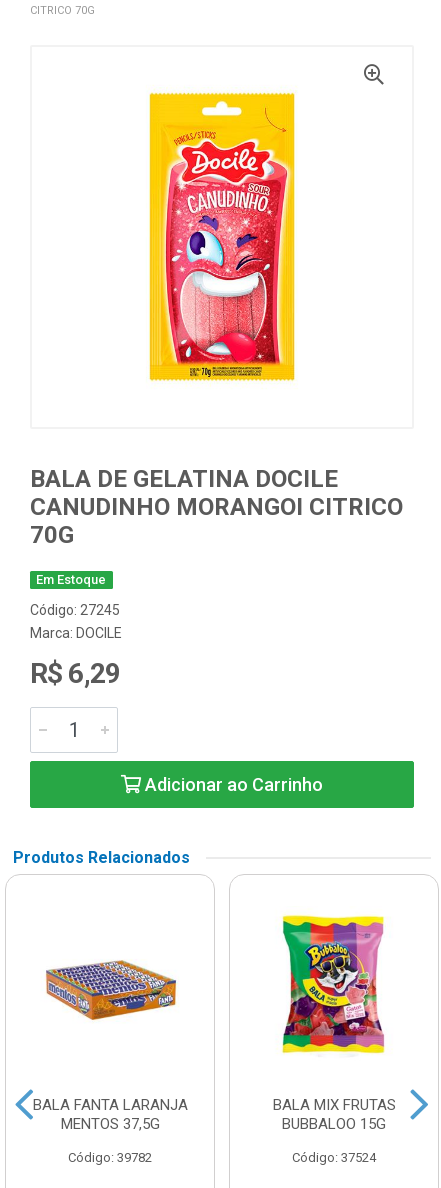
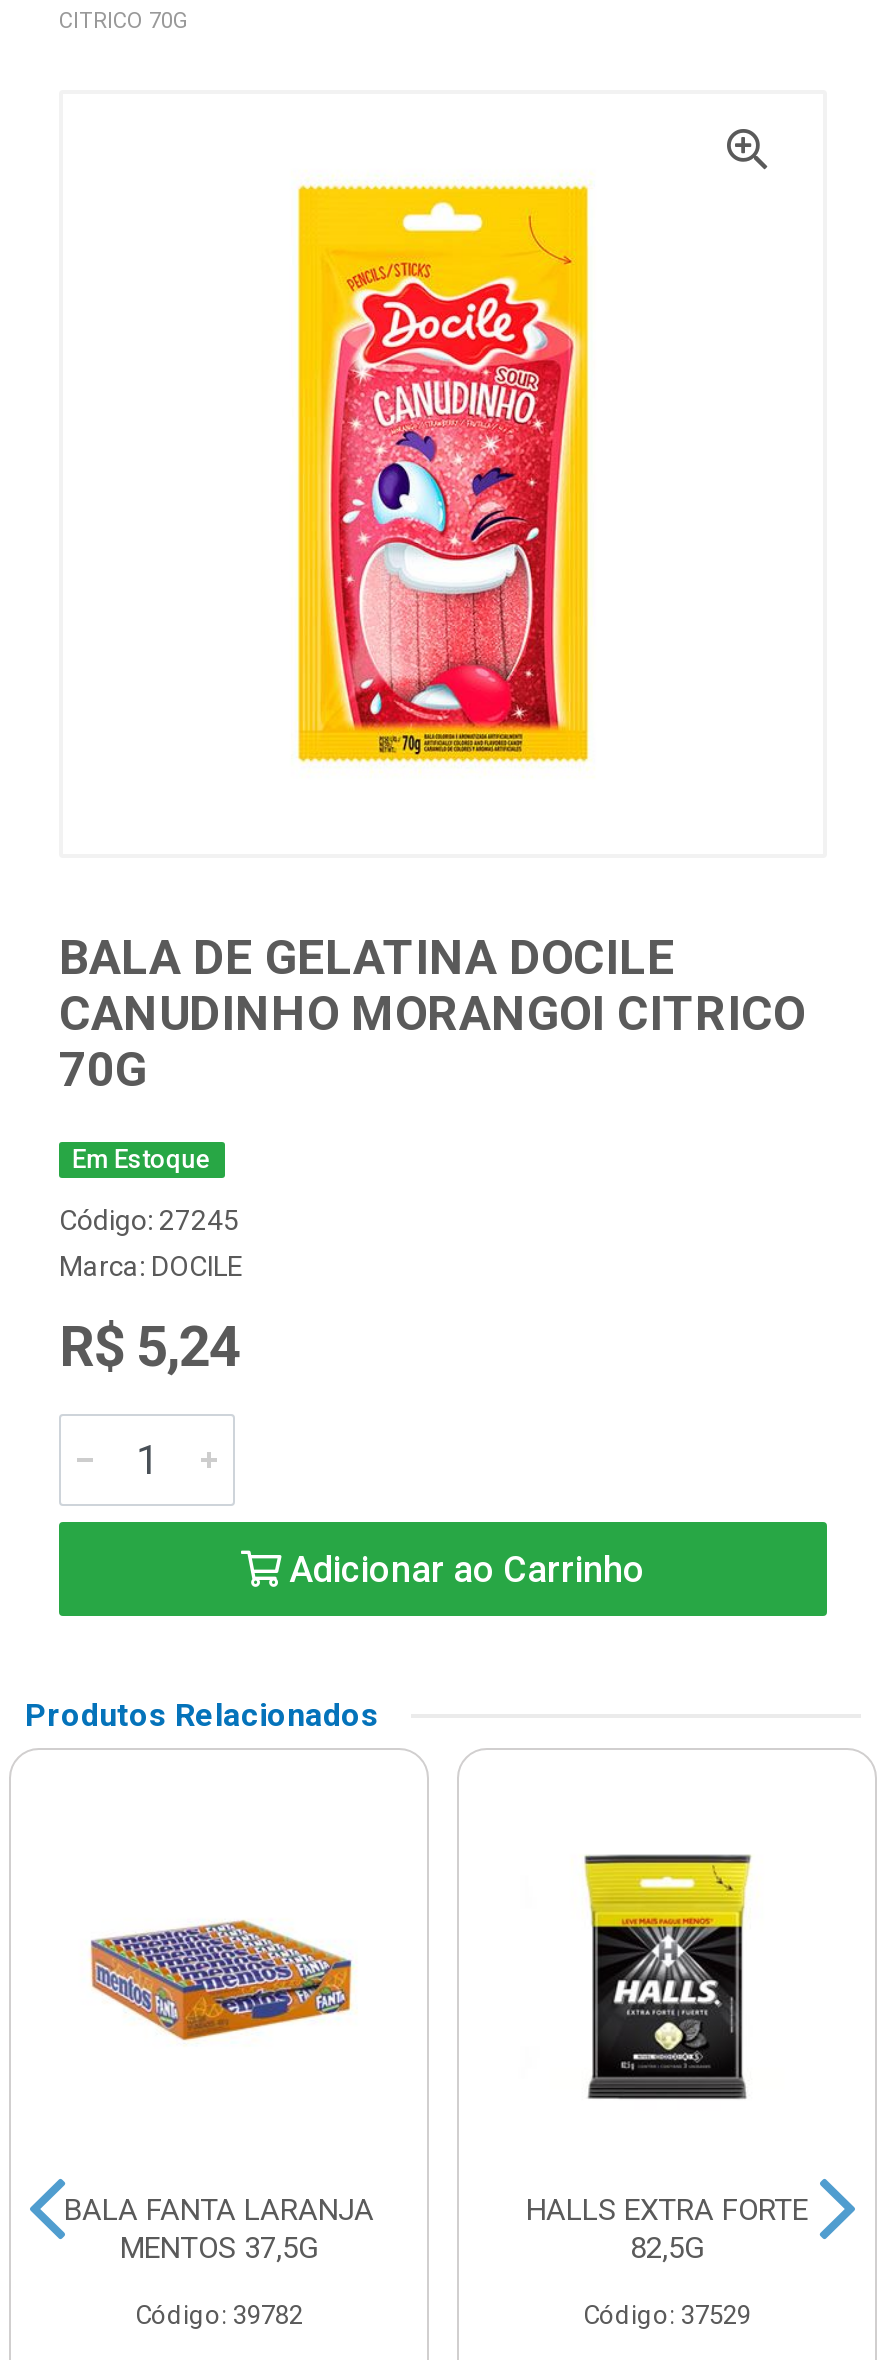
- R$ 6,29
+ R$ 5,24

- [image]
+ [image]

- BALA MIX FRUTAS
- BUBBALOO 15G
+ HALLS EXTRA FORTE
+ 82,5G

- Código: 37524
+ Código: 37529
